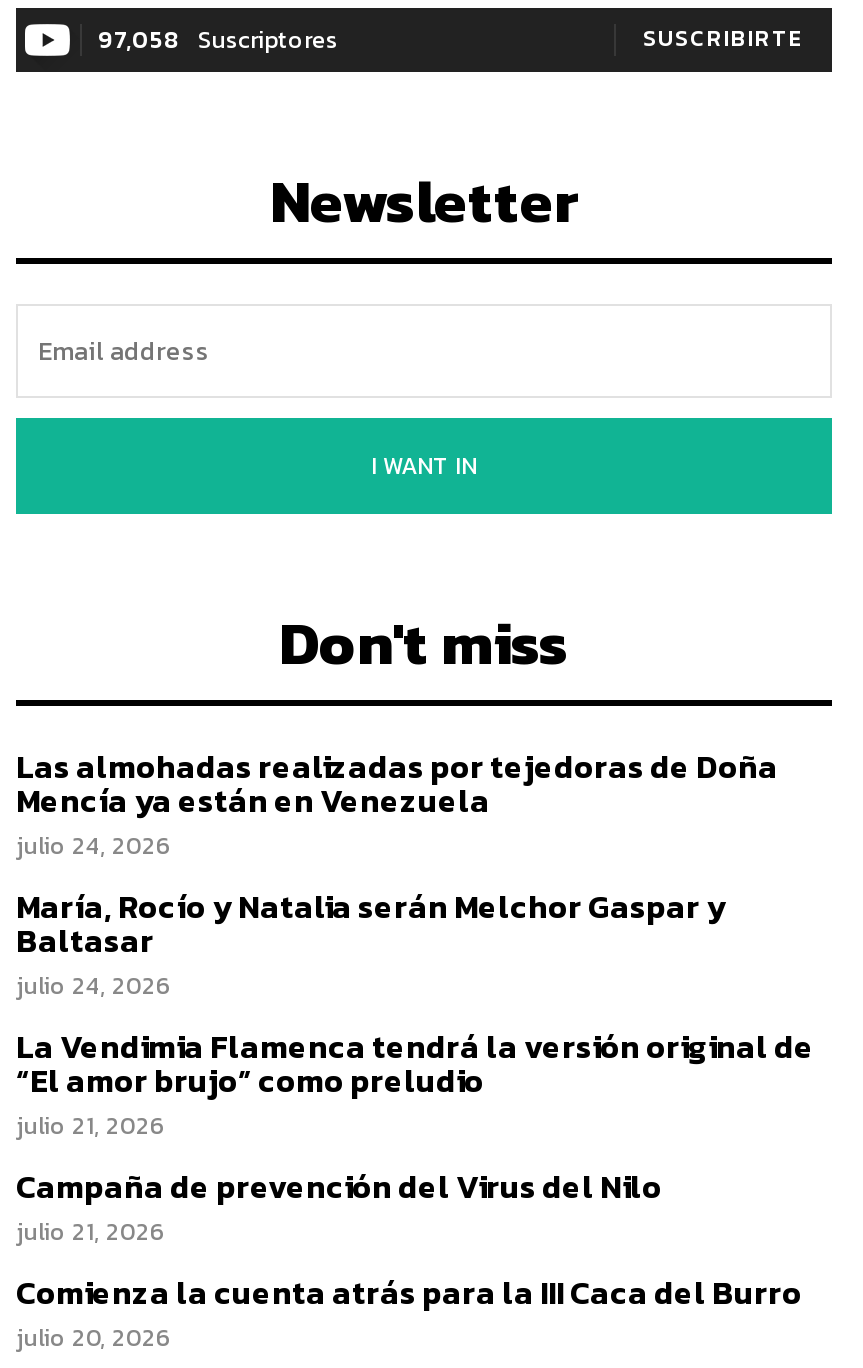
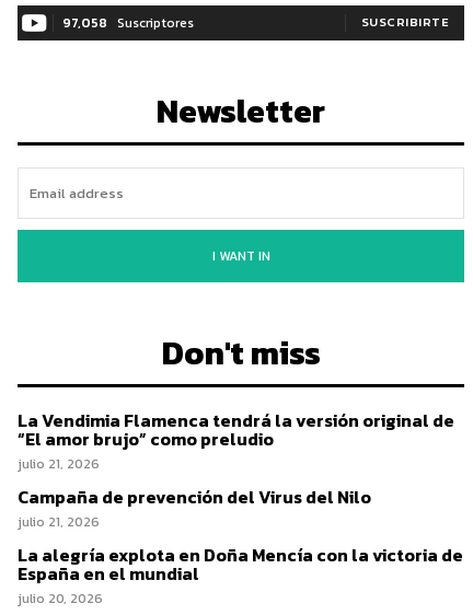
- Las almohadas realizadas por tejedoras de Doña
- Mencía ya están en Venezuela
- julio 24, 2026
- María, Rocío y Natalia serán Melchor Gaspar y
- Baltasar
- julio 24, 2026

moved up: La Vendimia Flamenca tendrá la versión original de | “El amor brujo” como preludio | julio 21, 2026 | Campaña de prevención del Virus del Nilo | julio 21, 2026

- Comienza la cuenta atrás para la III Caca del Burro
+ La alegría explota en Doña Mencía con la victoria de
+ España en el mundial
